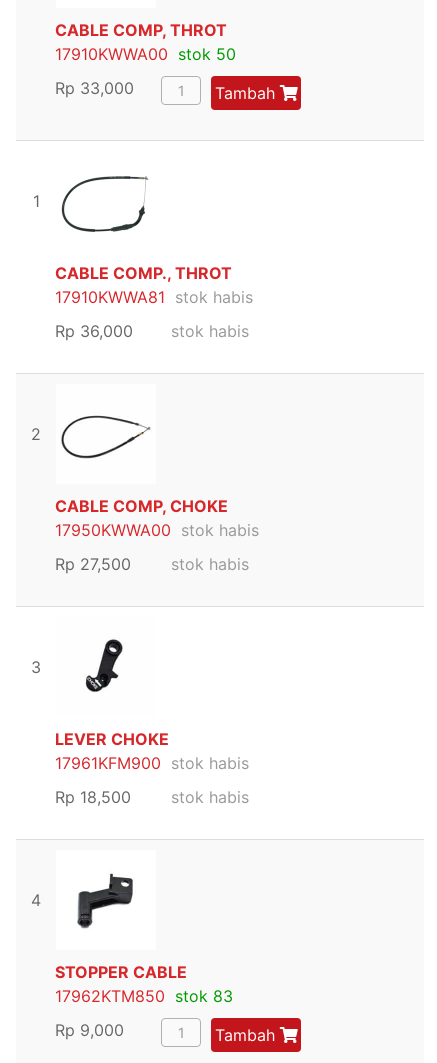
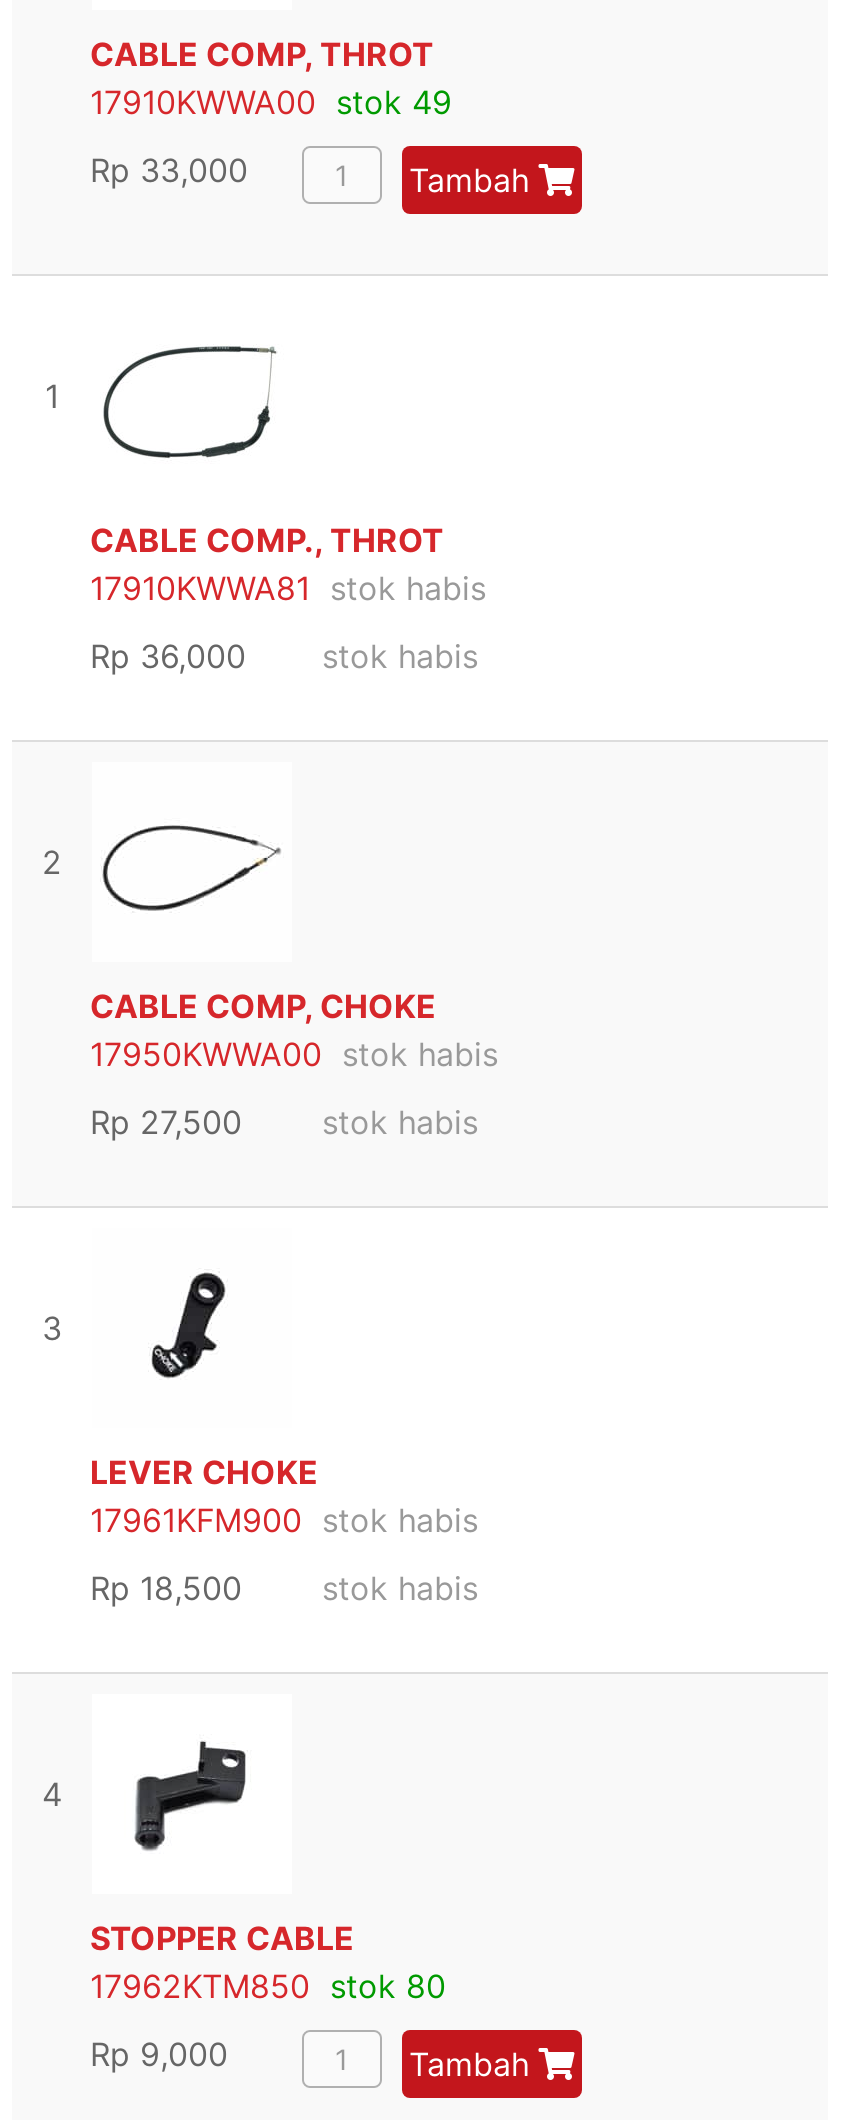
- 17910KWWA00 stok 50
+ 17910KWWA00 stok 49

- 17962KTM850 stok 83
+ 17962KTM850 stok 80
